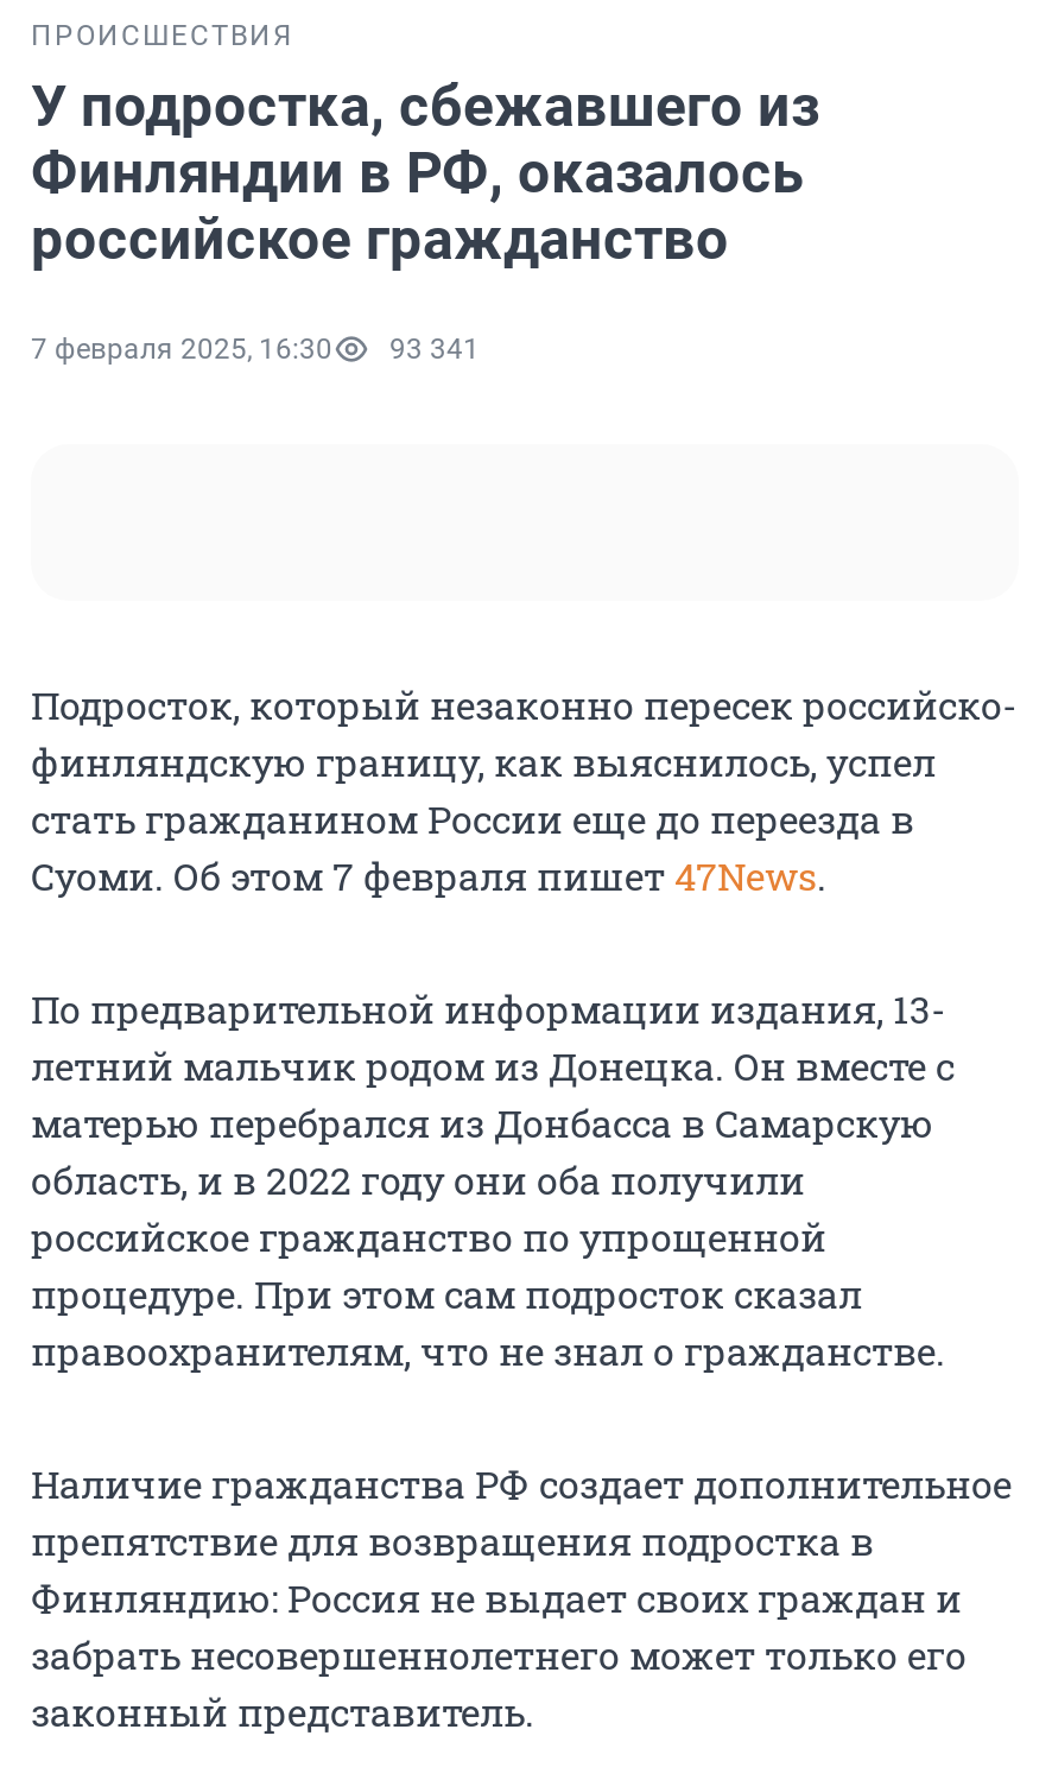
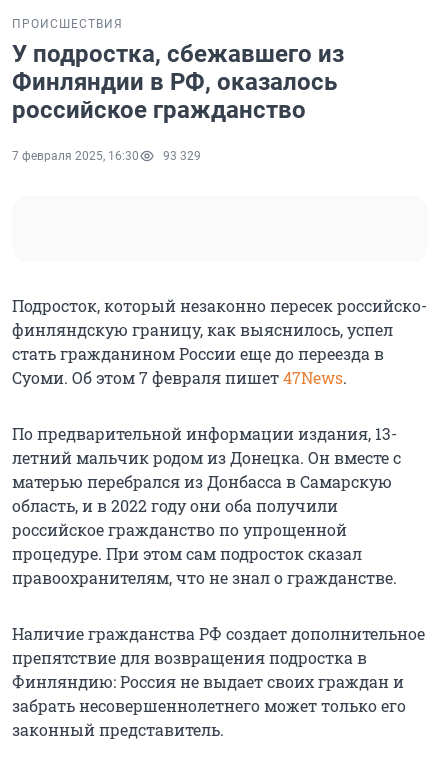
- 7 февраля 2025, 16:30 93 341
+ 7 февраля 2025, 16:30 93 329
